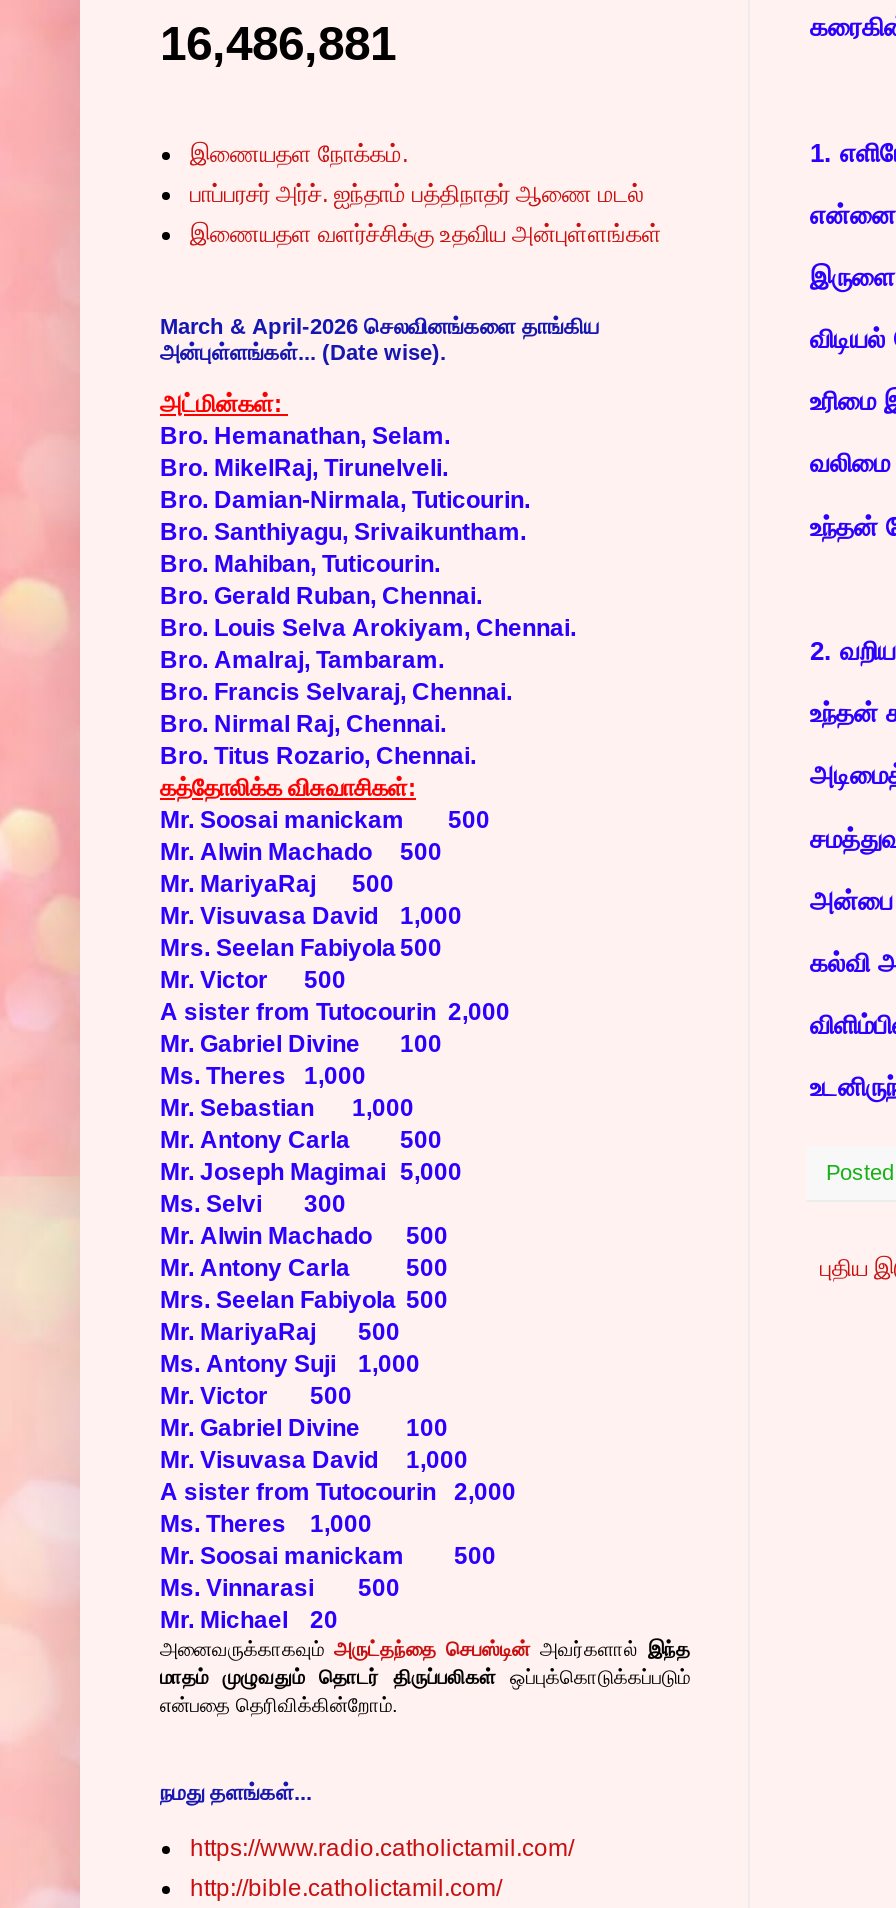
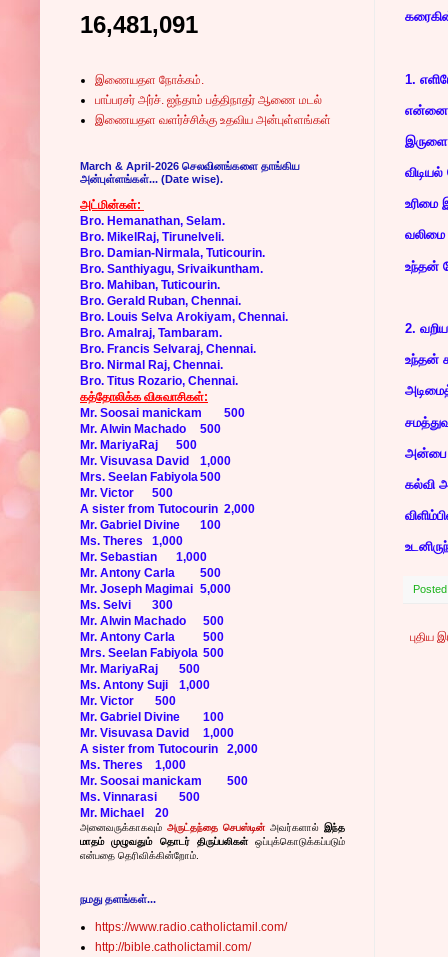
- 16,486,881
+ 16,481,091
